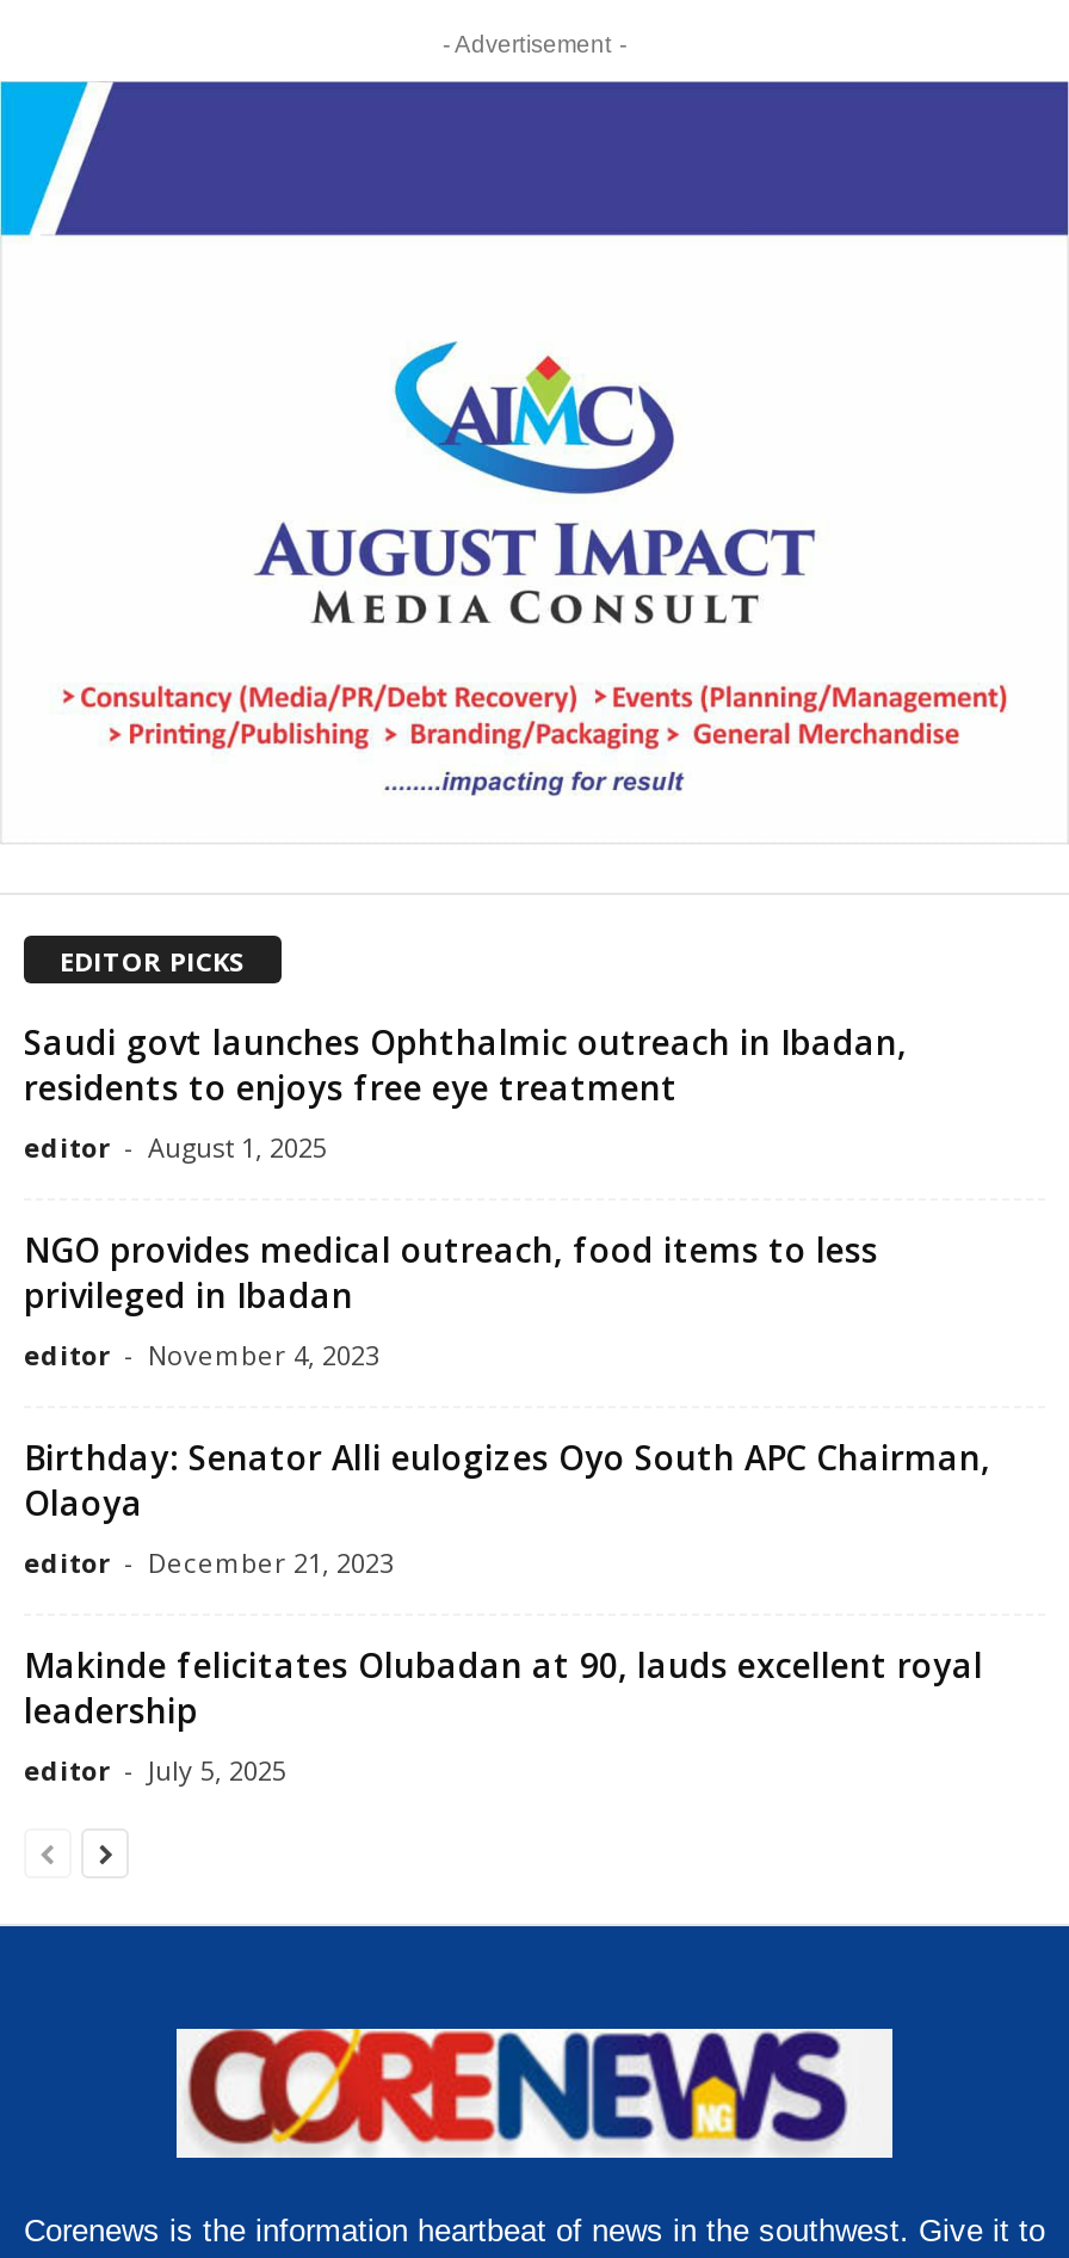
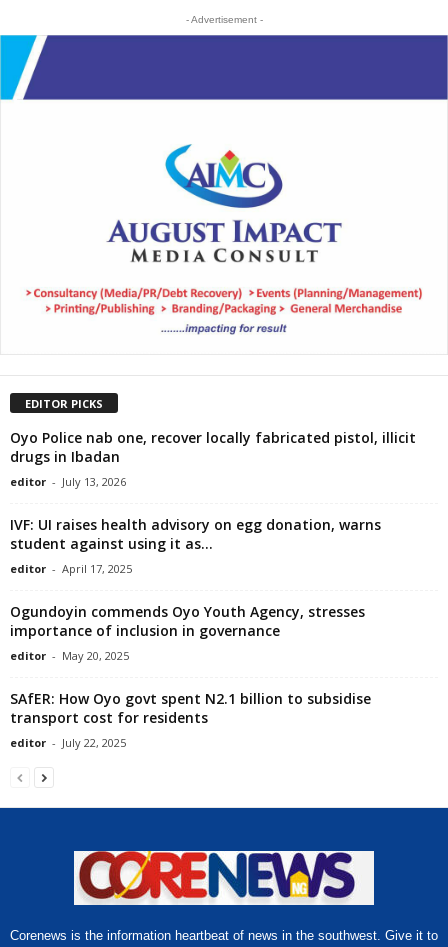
- Saudi govt launches Ophthalmic outreach in Ibadan,
- residents to enjoys free eye treatment
- editor - August 1, 2025
+ Oyo Police nab one, recover locally fabricated pistol, illicit
+ drugs in Ibadan
+ editor - July 13, 2026

- NGO provides medical outreach, food items to less
- privileged in Ibadan
- editor - November 4, 2023
+ IVF: UI raises health advisory on egg donation, warns
+ student against using it as...
+ editor - April 17, 2025

- Birthday: Senator Alli eulogizes Oyo South APC Chairman,
- Olaoya
- editor - December 21, 2023
+ Ogundoyin commends Oyo Youth Agency, stresses
+ importance of inclusion in governance
+ editor - May 20, 2025

- Makinde felicitates Olubadan at 90, lauds excellent royal
- leadership
- editor - July 5, 2025
+ SAfER: How Oyo govt spent N2.1 billion to subsidise
+ transport cost for residents
+ editor - July 22, 2025
